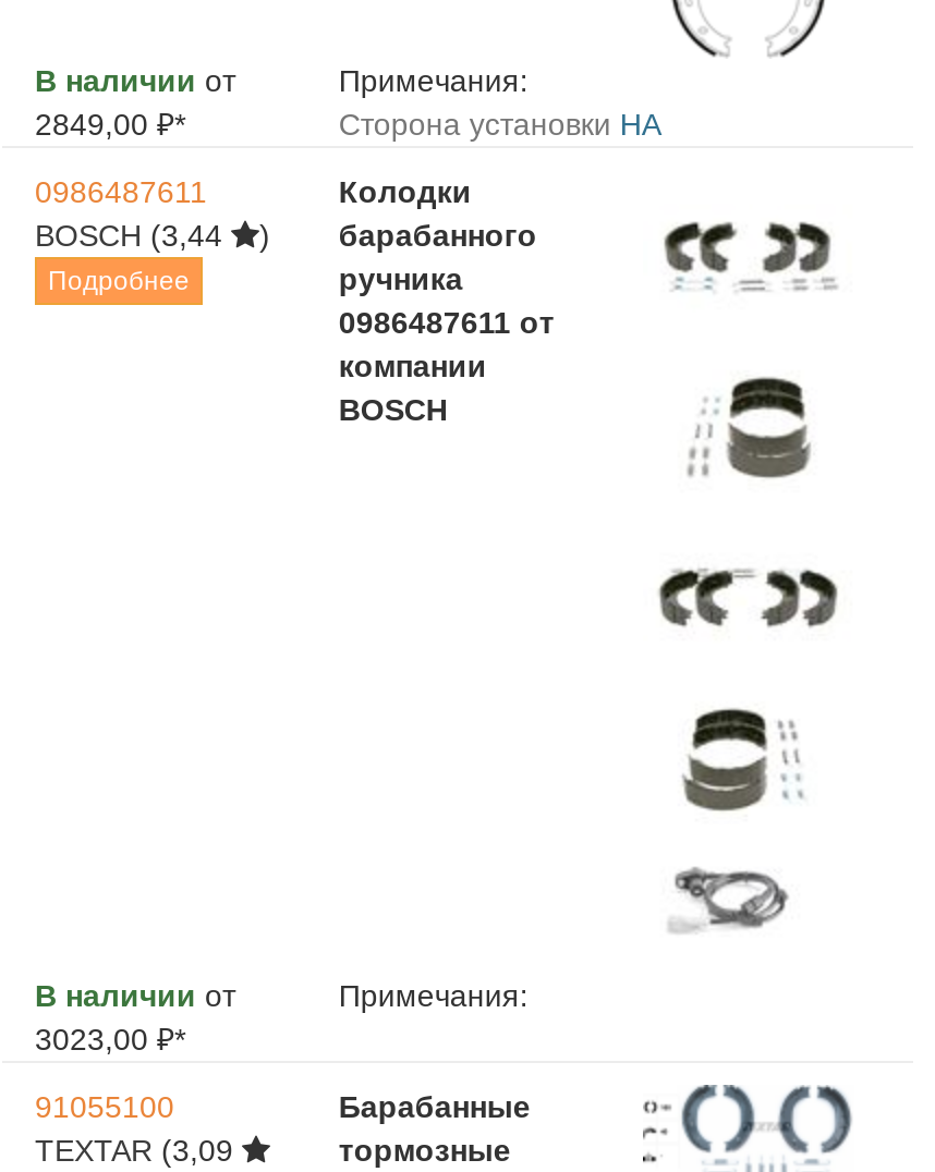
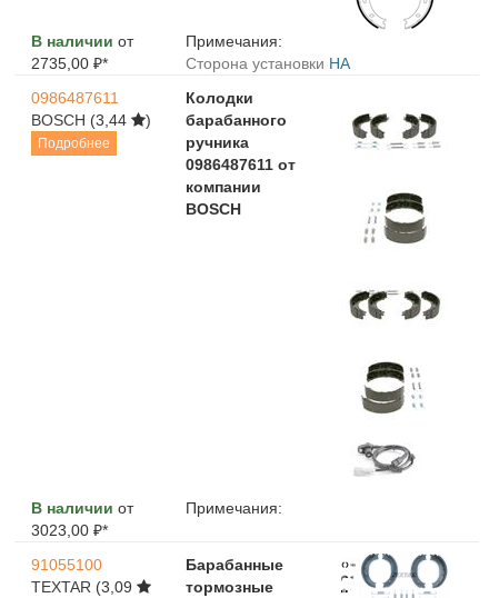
- 2849,00 ₽*
+ 2735,00 ₽*
